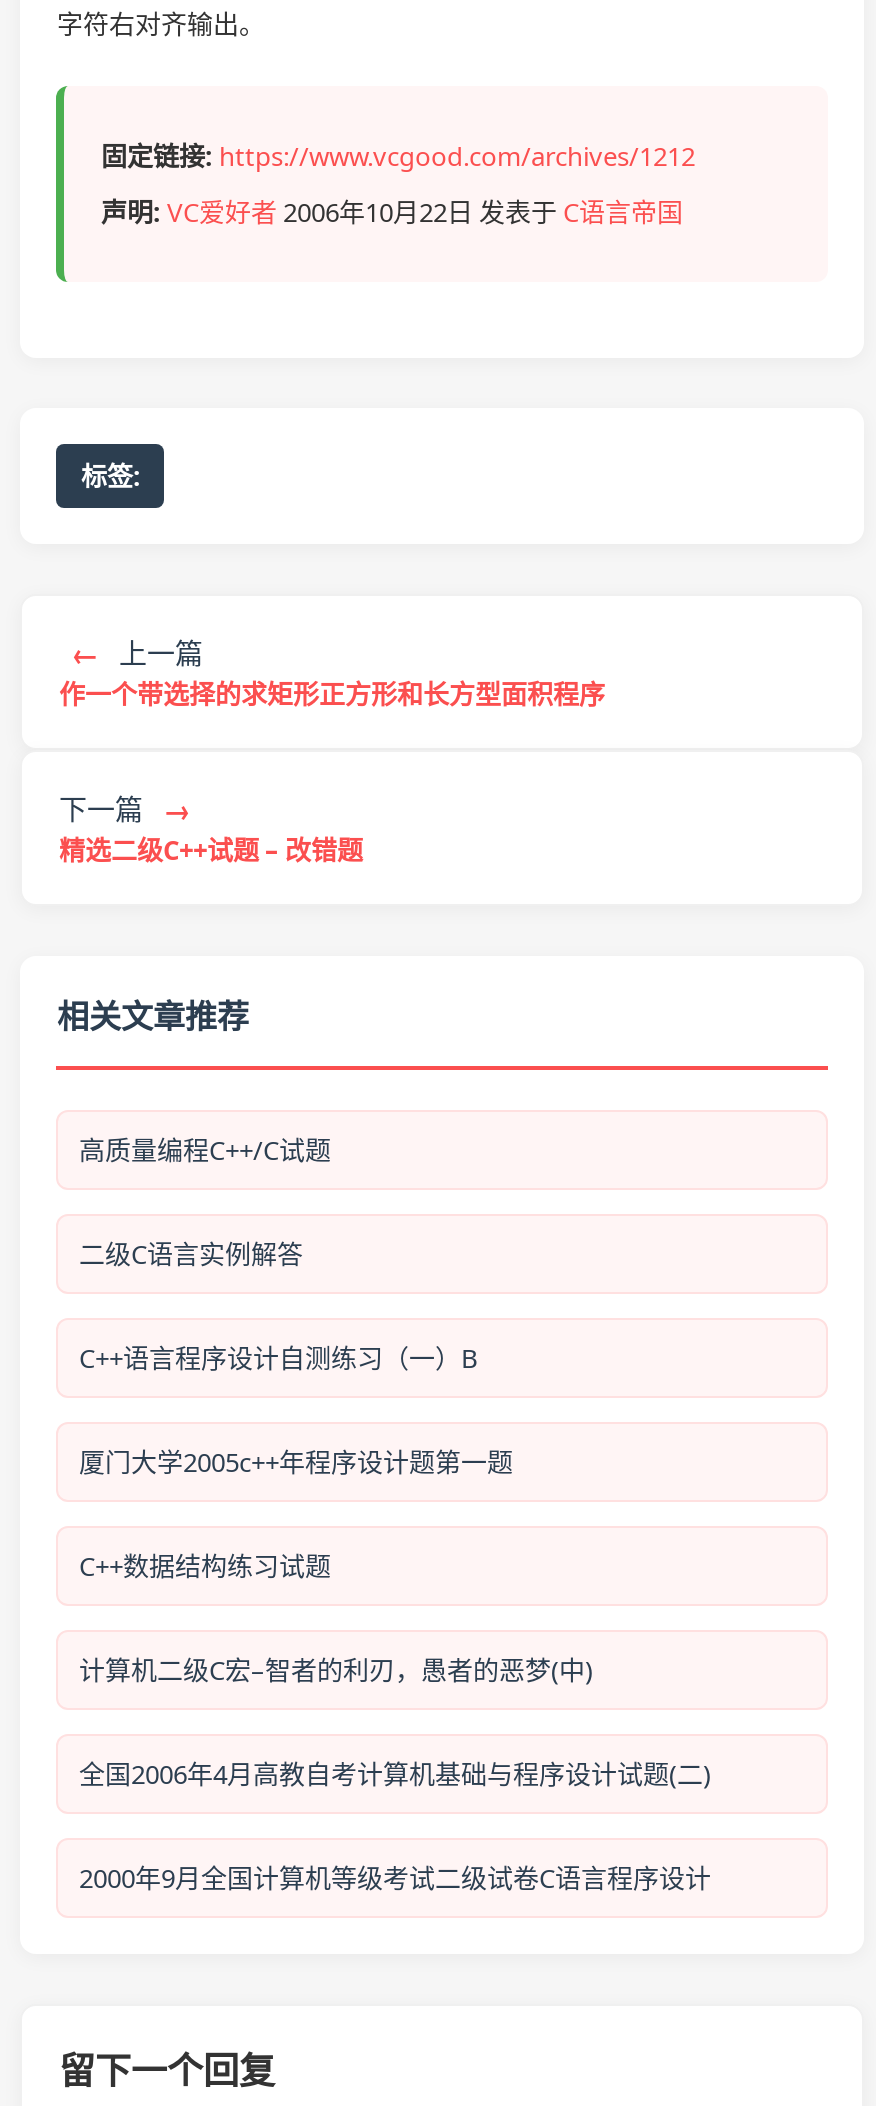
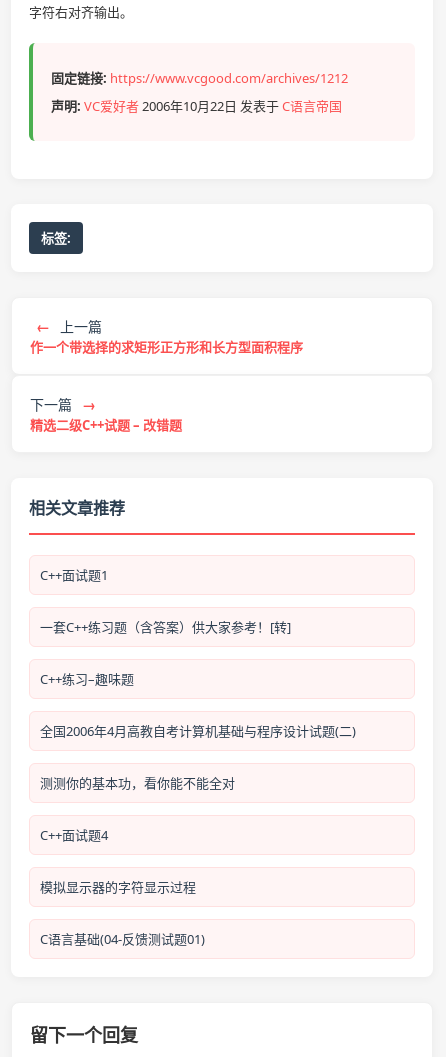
- 高质量编程C++/C试题
- 二级C语言实例解答
- C++语言程序设计自测练习（一）B
- 厦门大学2005c++年程序设计题第一题
- C++数据结构练习试题
- 计算机二级C宏–智者的利刃，愚者的恶梦(中)
+ C++面试题1
+ 一套C++练习题（含答案）供大家参考！[转]
+ C++练习–趣味题

moved up: 全国2006年4月高教自考计算机基础与程序设计试题(二)

- 2000年9月全国计算机等级考试二级试卷C语言程序设计
+ 测测你的基本功，看你能不能全对
+ C++面试题4
+ 模拟显示器的字符显示过程
+ C语言基础(04-反馈测试题01)
